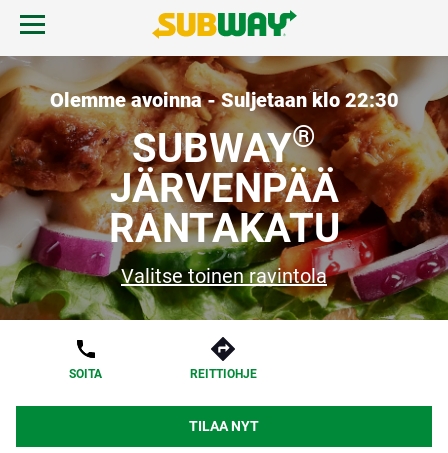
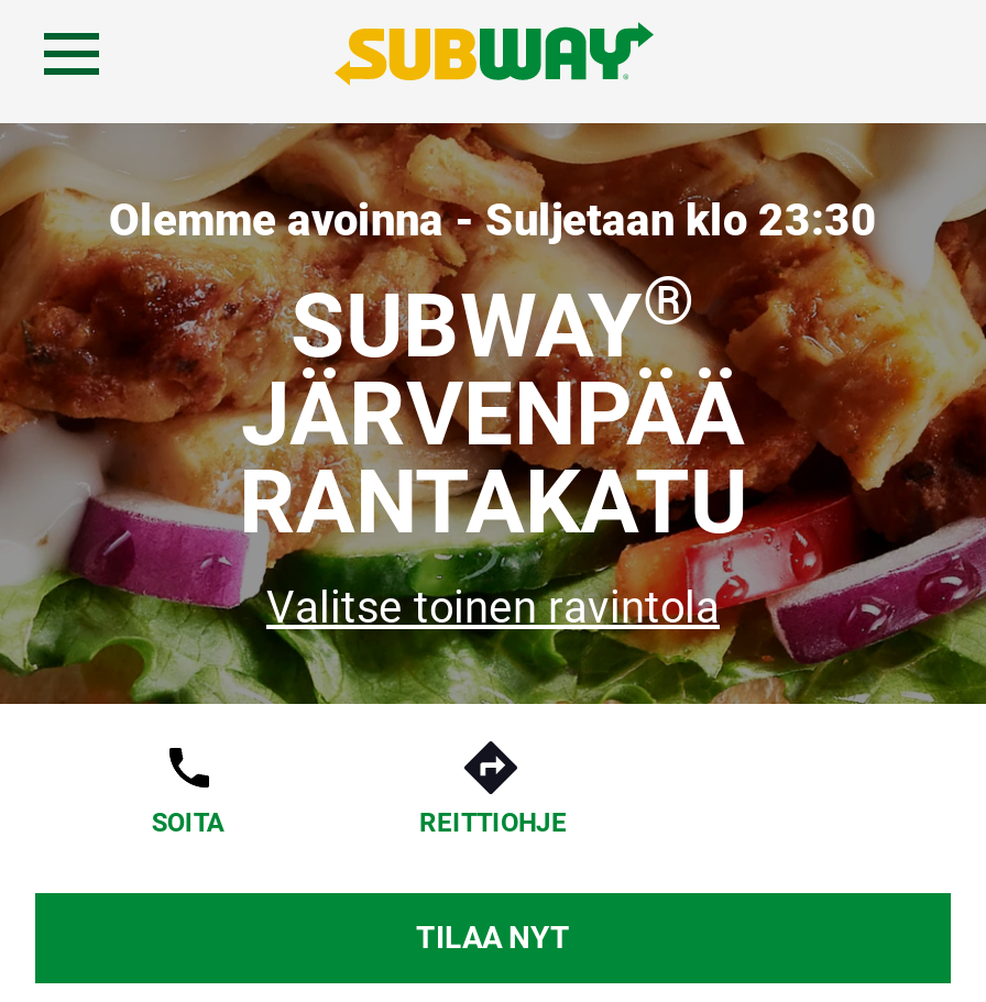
- Olemme avoinna - Suljetaan klo 22:30
+ Olemme avoinna - Suljetaan klo 23:30
